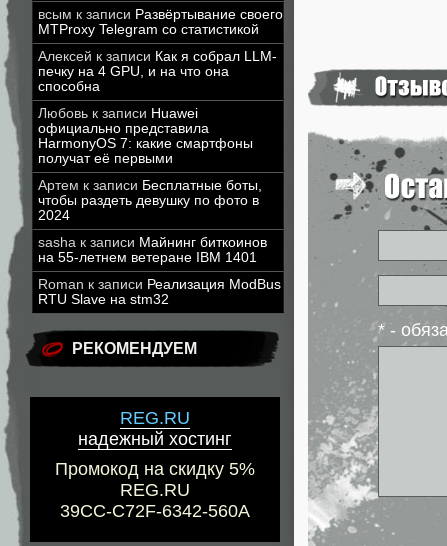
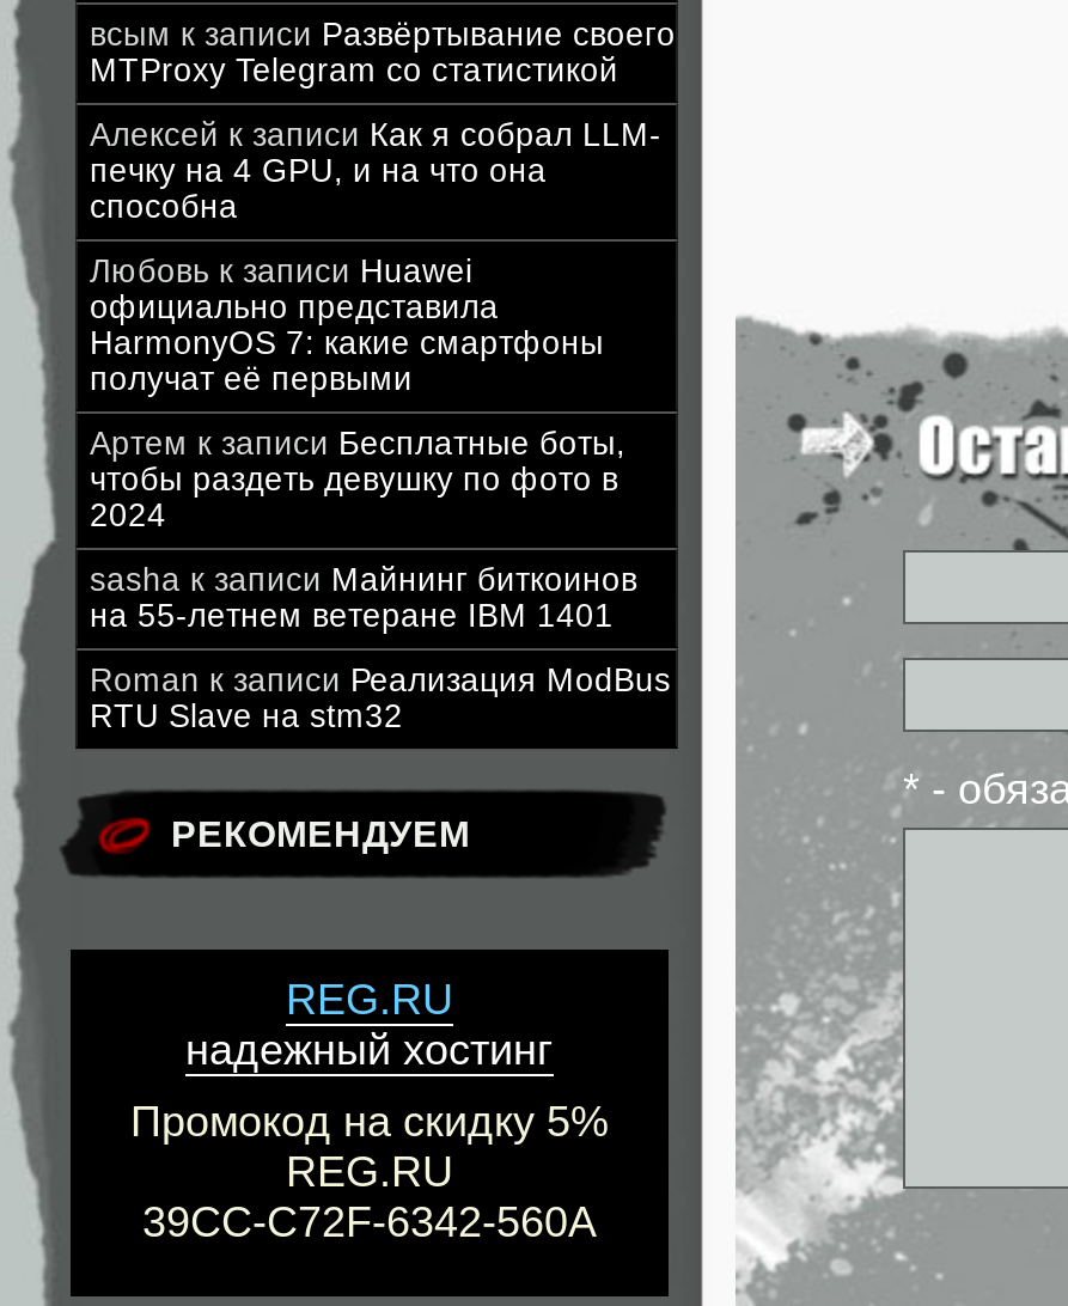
- [image]
